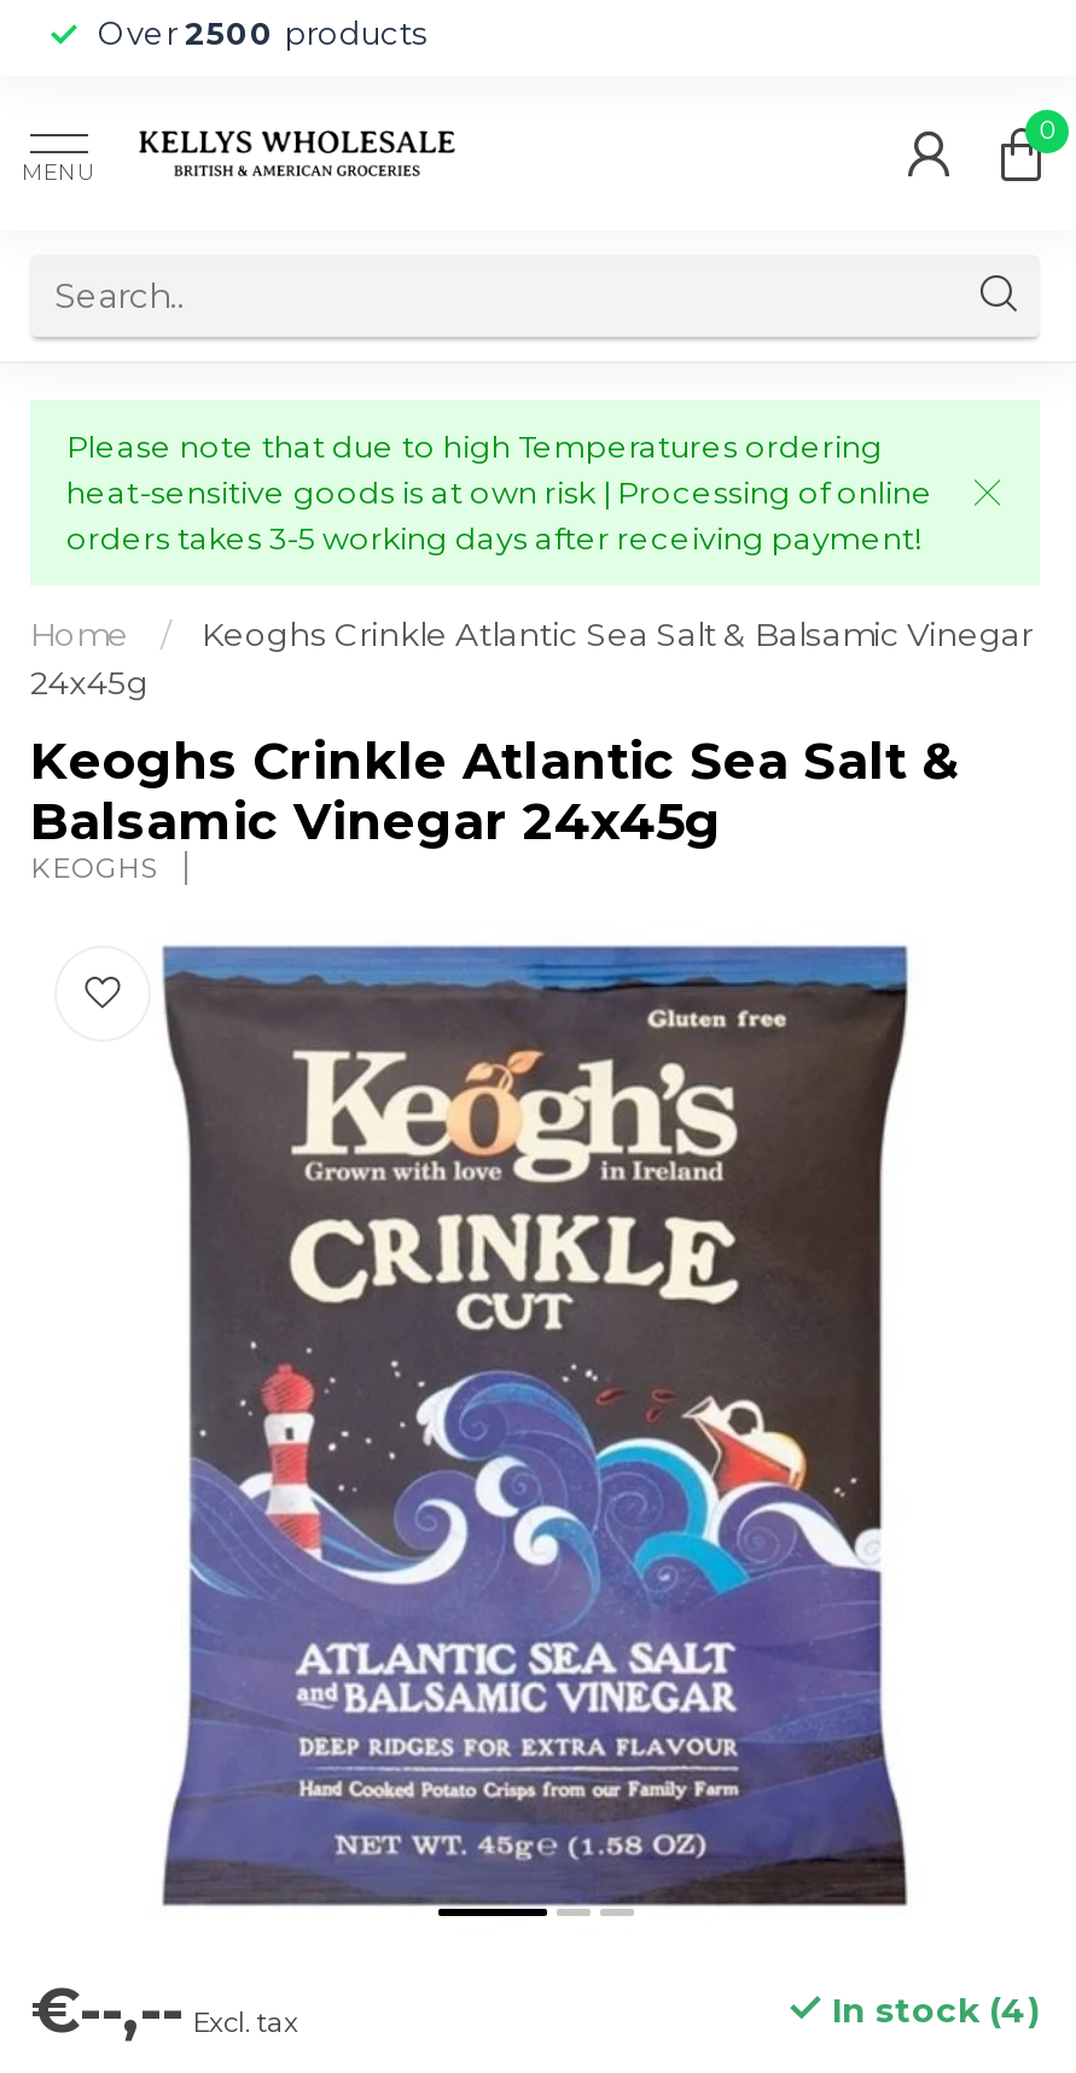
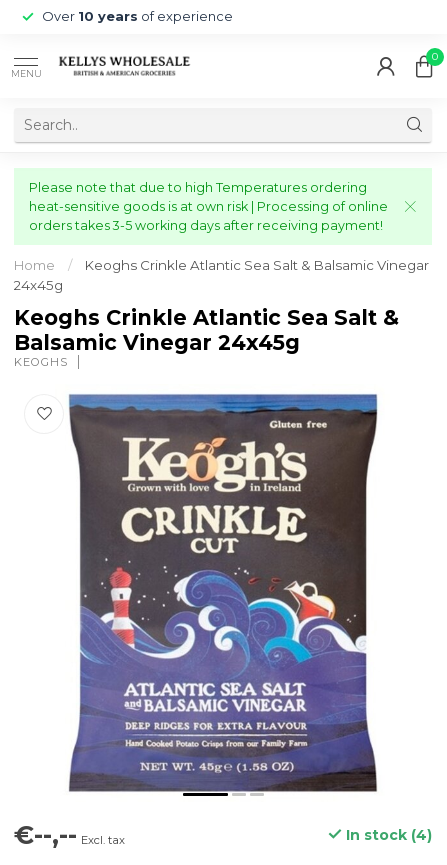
- Over 2500 products
+ Over 10 years of experience
